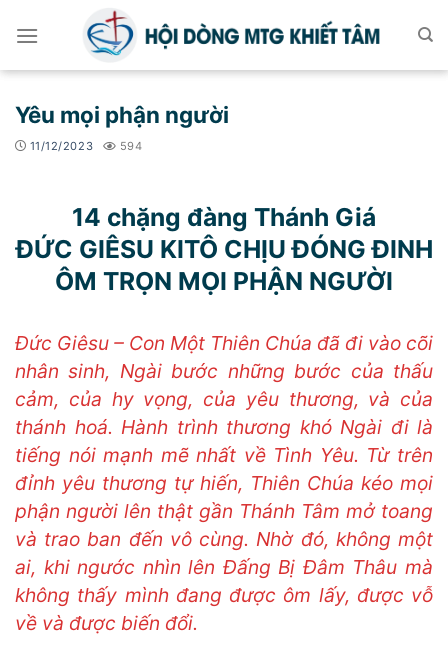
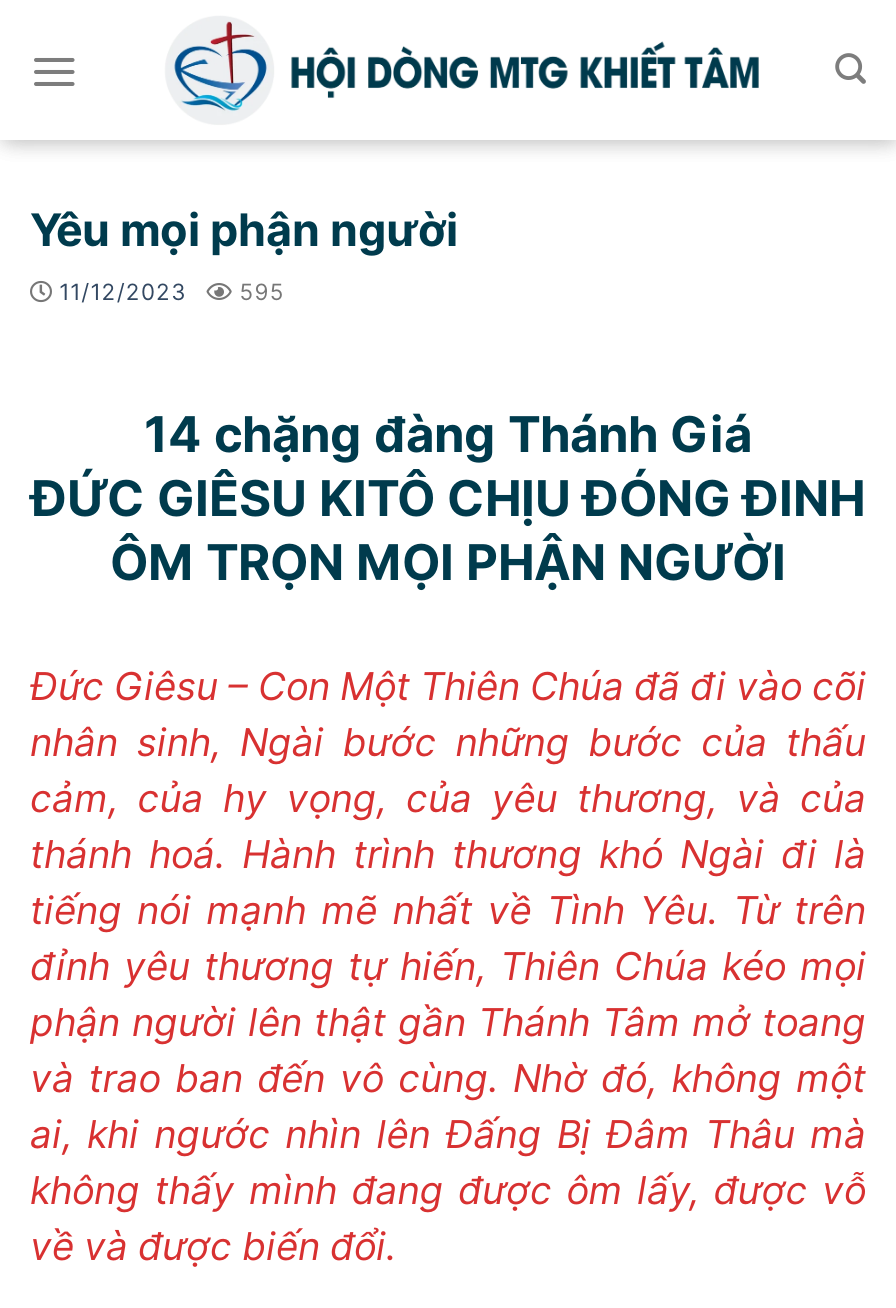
- 11/12/2023 594
+ 11/12/2023 595
